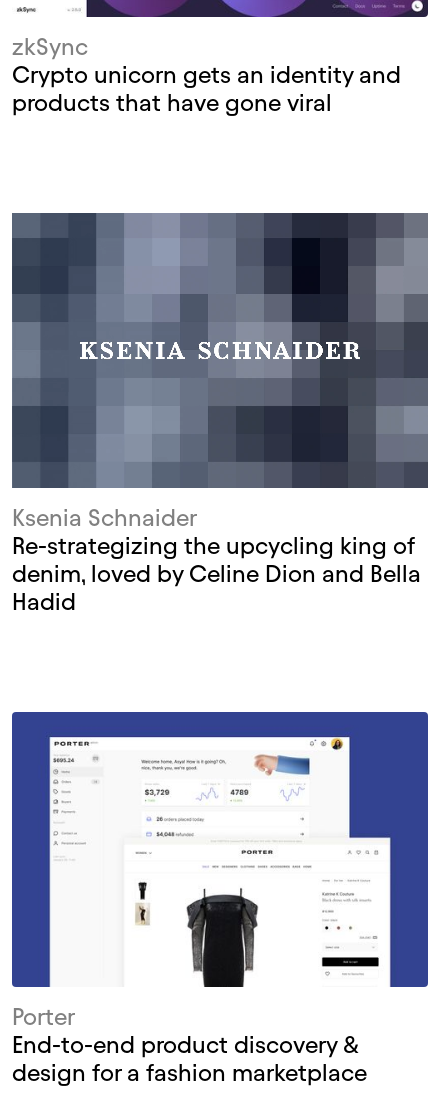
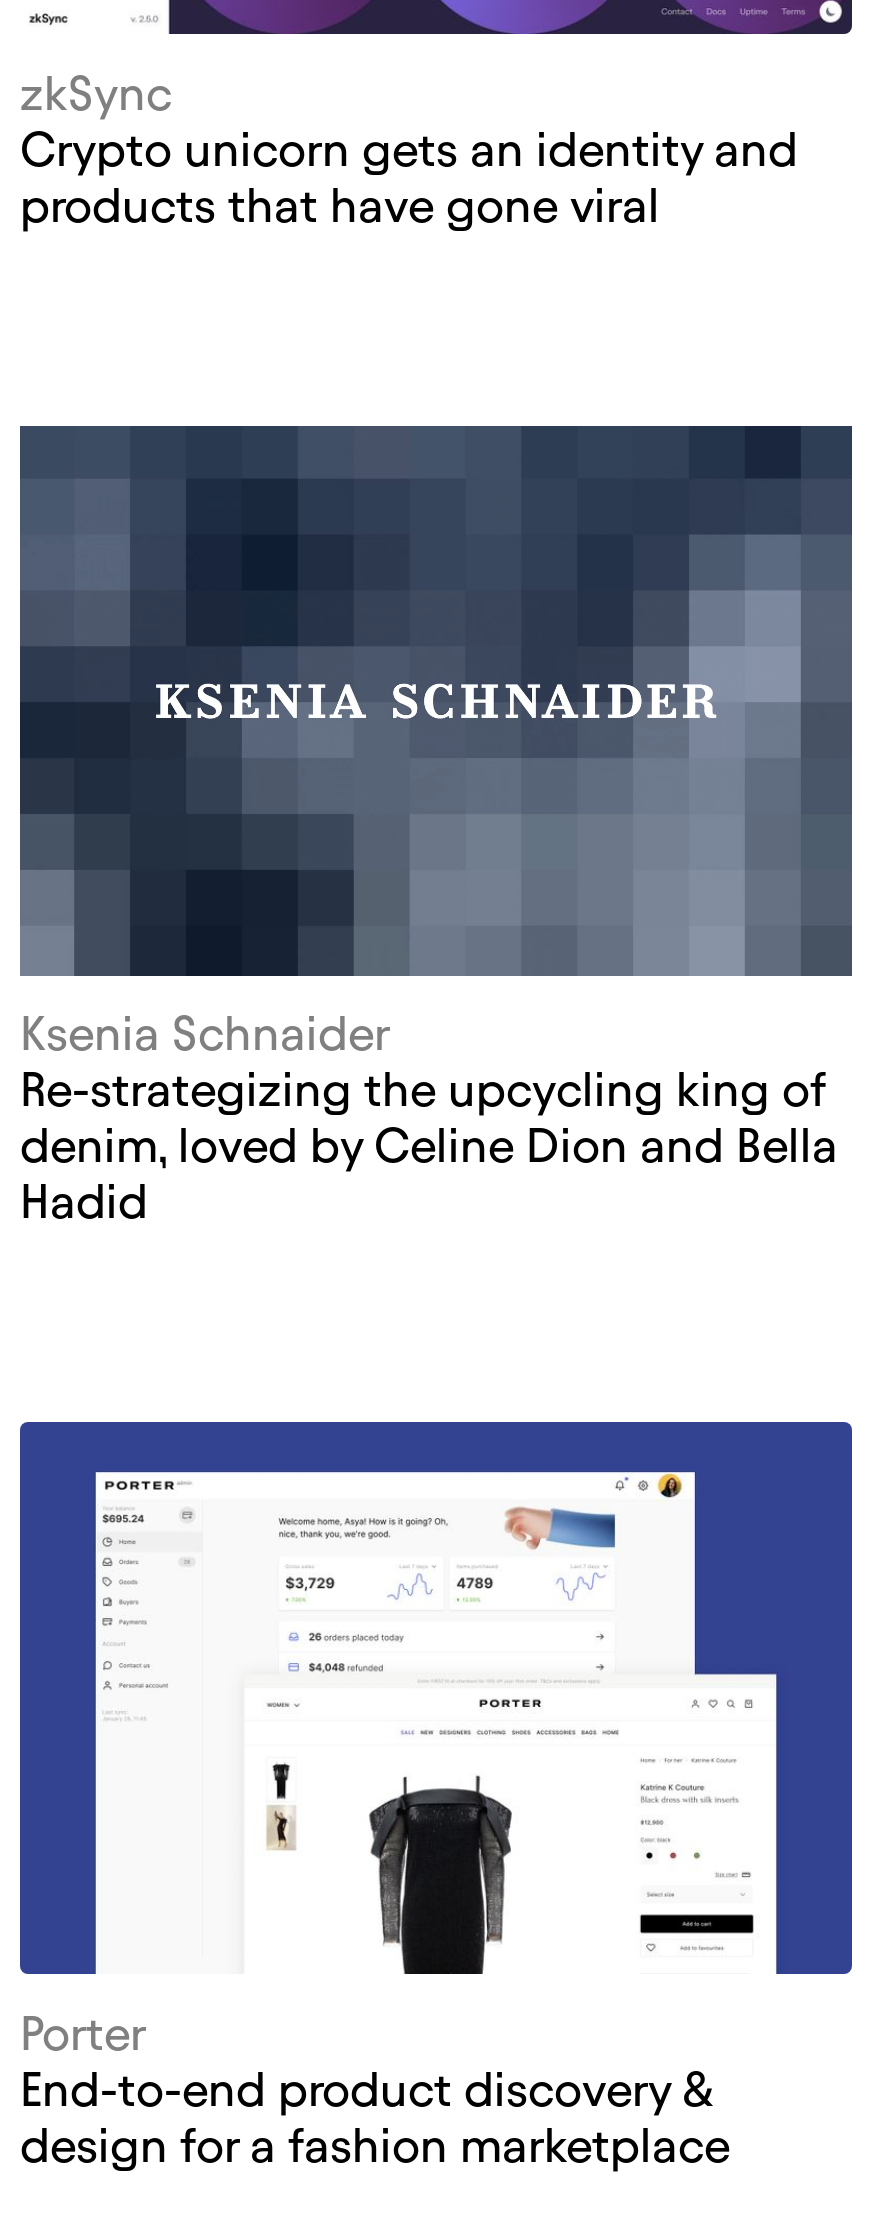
- [image]
+ [image]
